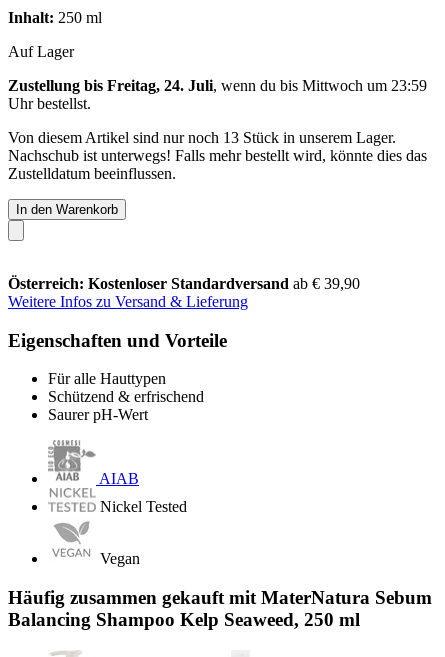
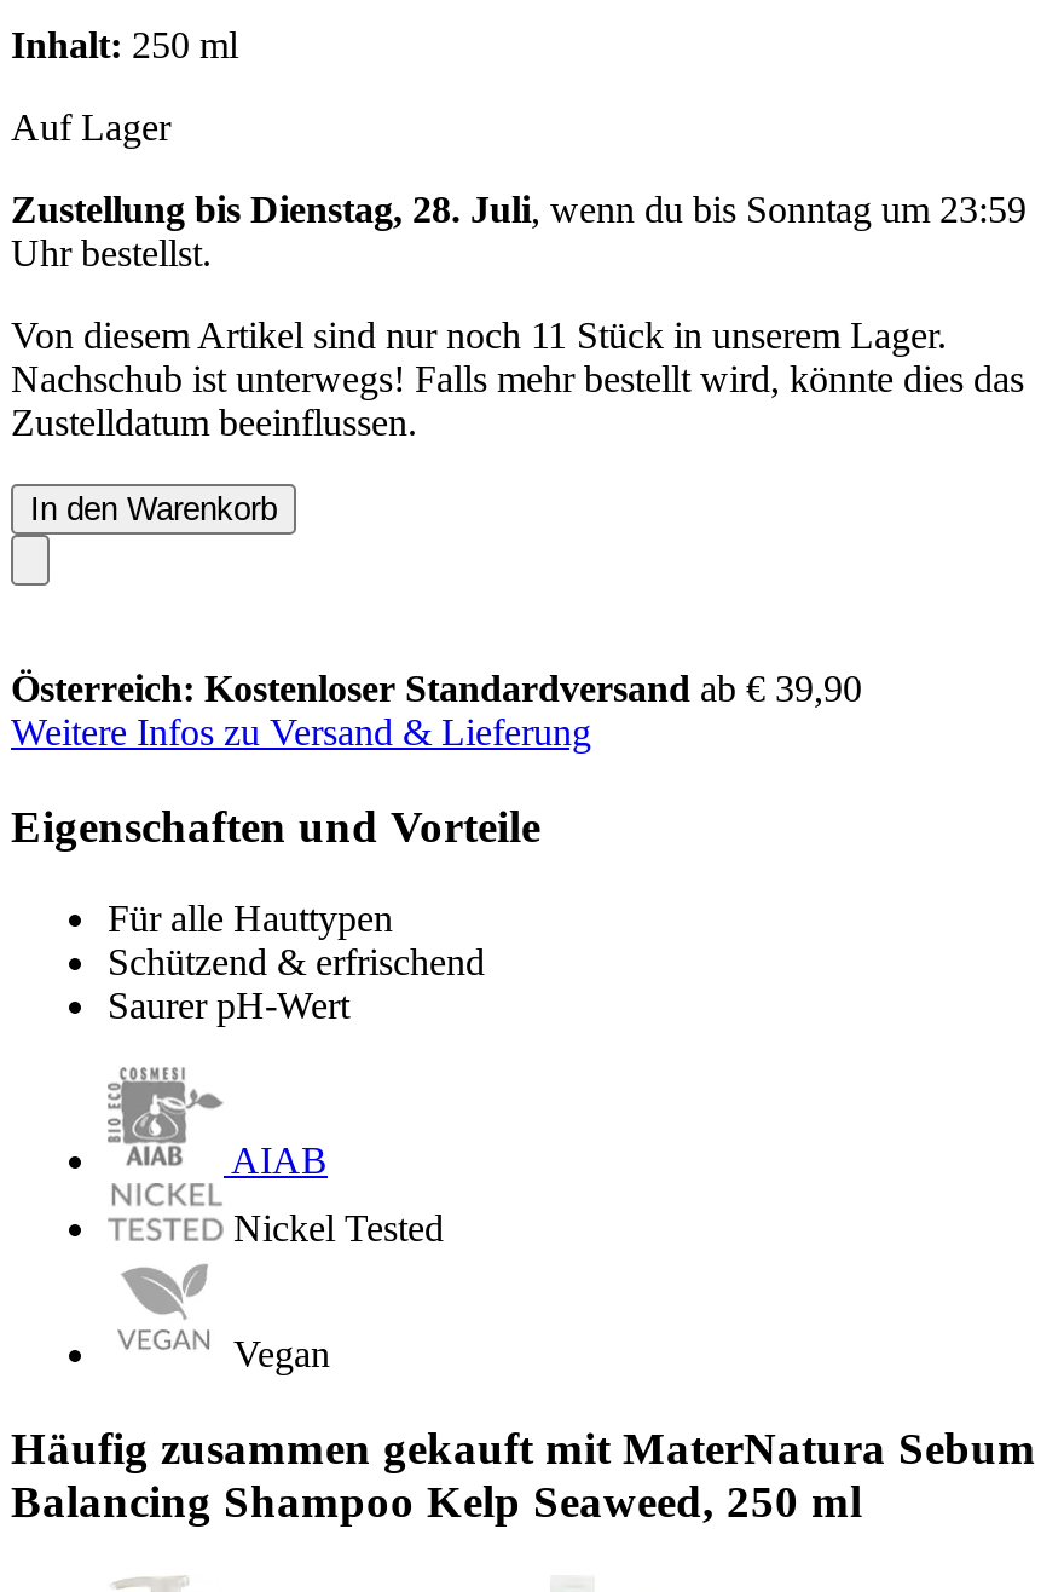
- Zustellung bis Freitag, 24. Juli, wenn du bis Mittwoch um 23:59
+ Zustellung bis Dienstag, 28. Juli, wenn du bis Sonntag um 23:59

- Von diesem Artikel sind nur noch 13 Stück in unserem Lager.
+ Von diesem Artikel sind nur noch 11 Stück in unserem Lager.
